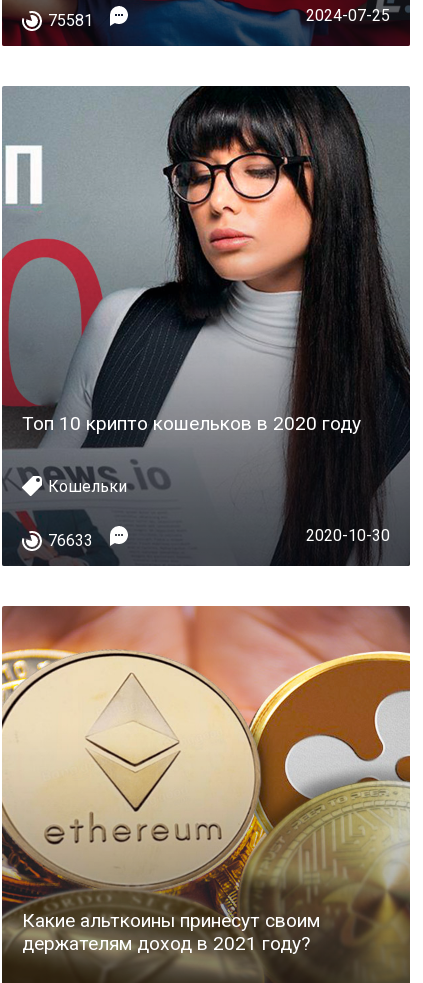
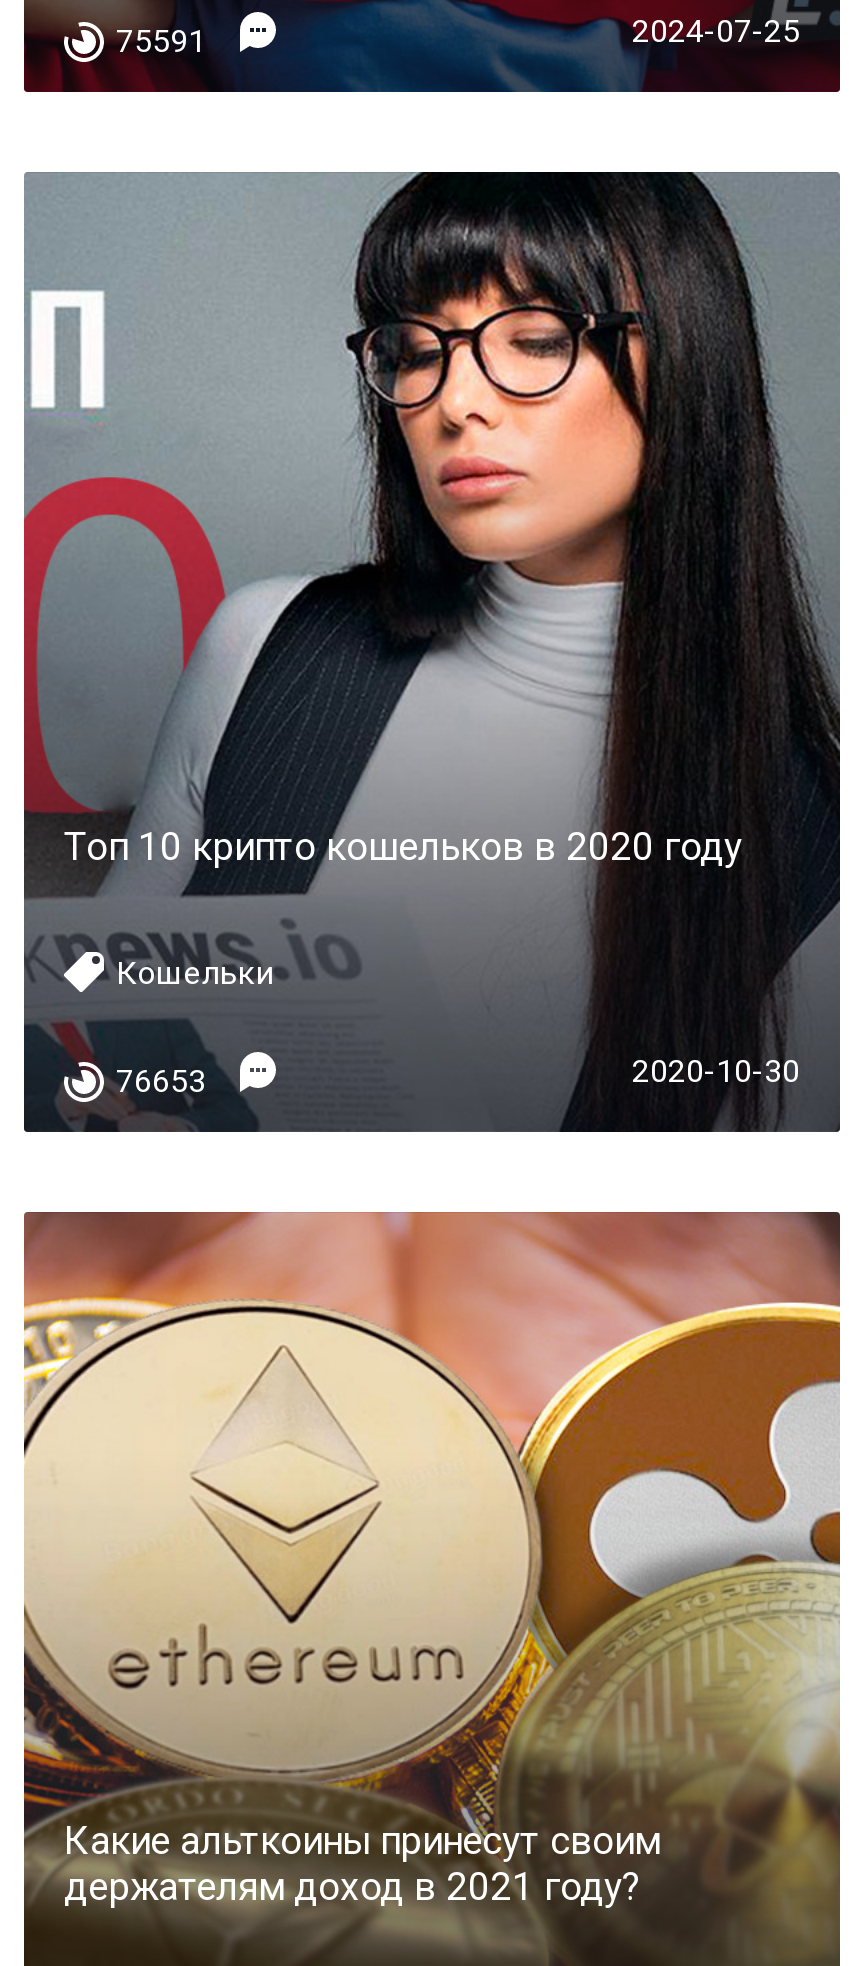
- 75581
+ 75591

- 76633
+ 76653
